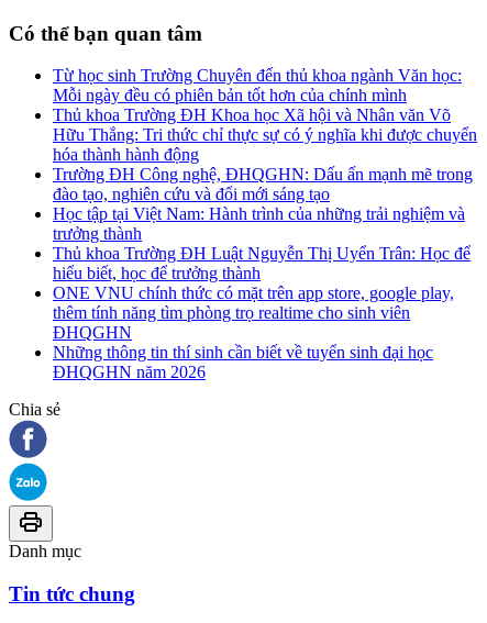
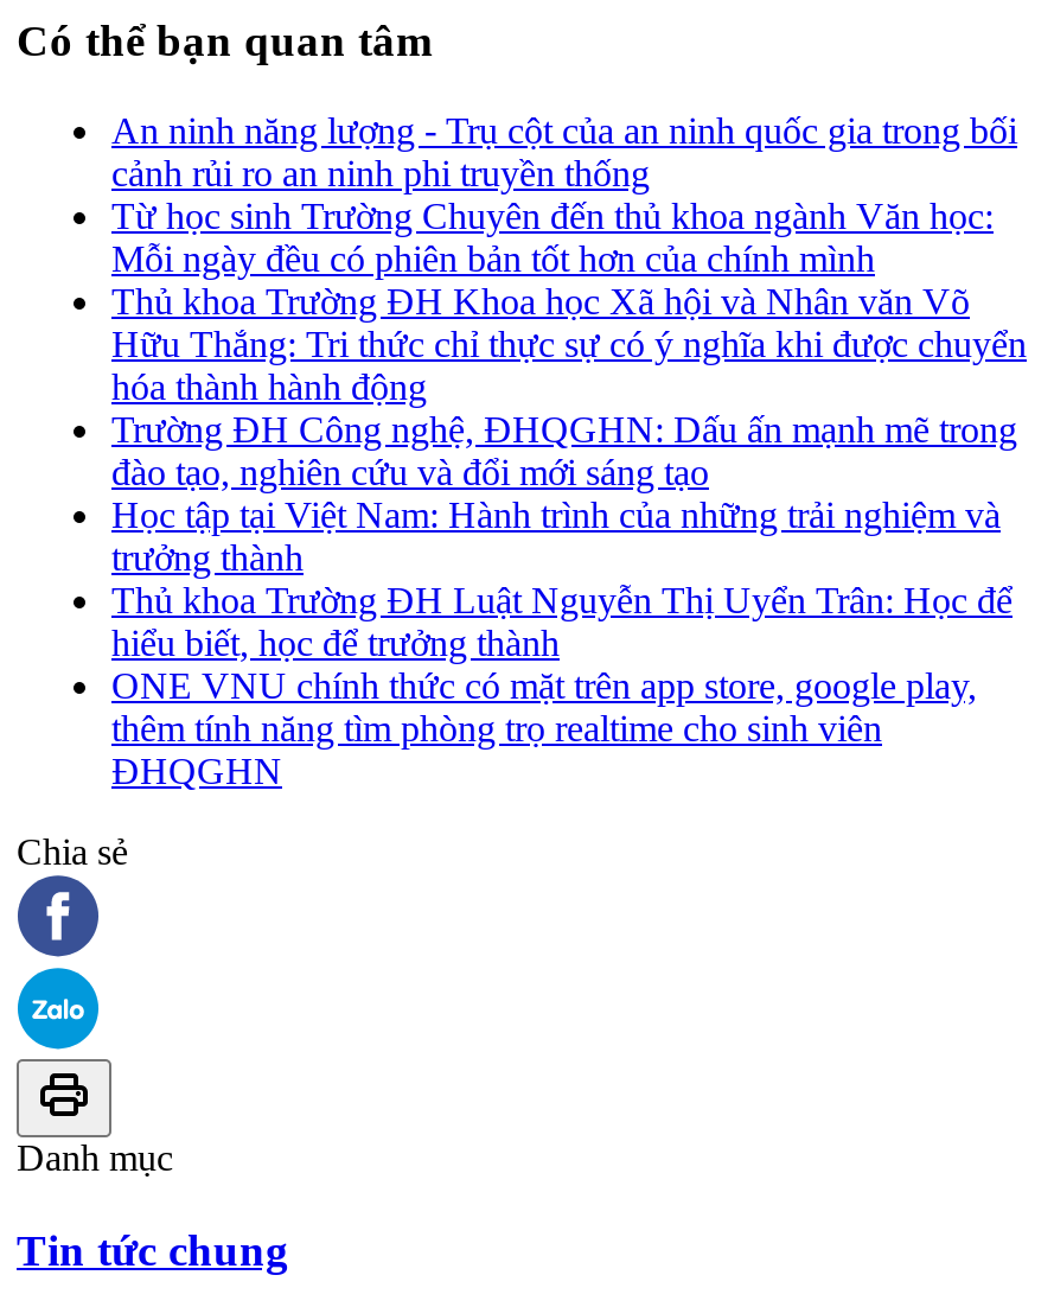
+ An ninh năng lượng - Trụ cột của an ninh quốc gia trong bối
+ cảnh rủi ro an ninh phi truyền thống

moved down: Từ học sinh Trường Chuyên đến thủ khoa ngành Văn học: | Mỗi ngày đều có phiên bản tốt hơn của chính mình | Thủ khoa Trường ĐH Khoa học Xã hội và Nhân văn Võ | ... | thêm tính năng tìm phòng trọ realtime cho sinh viên | ĐHQGHN

- Những thông tin thí sinh cần biết về tuyển sinh đại học
- ĐHQGHN năm 2026
